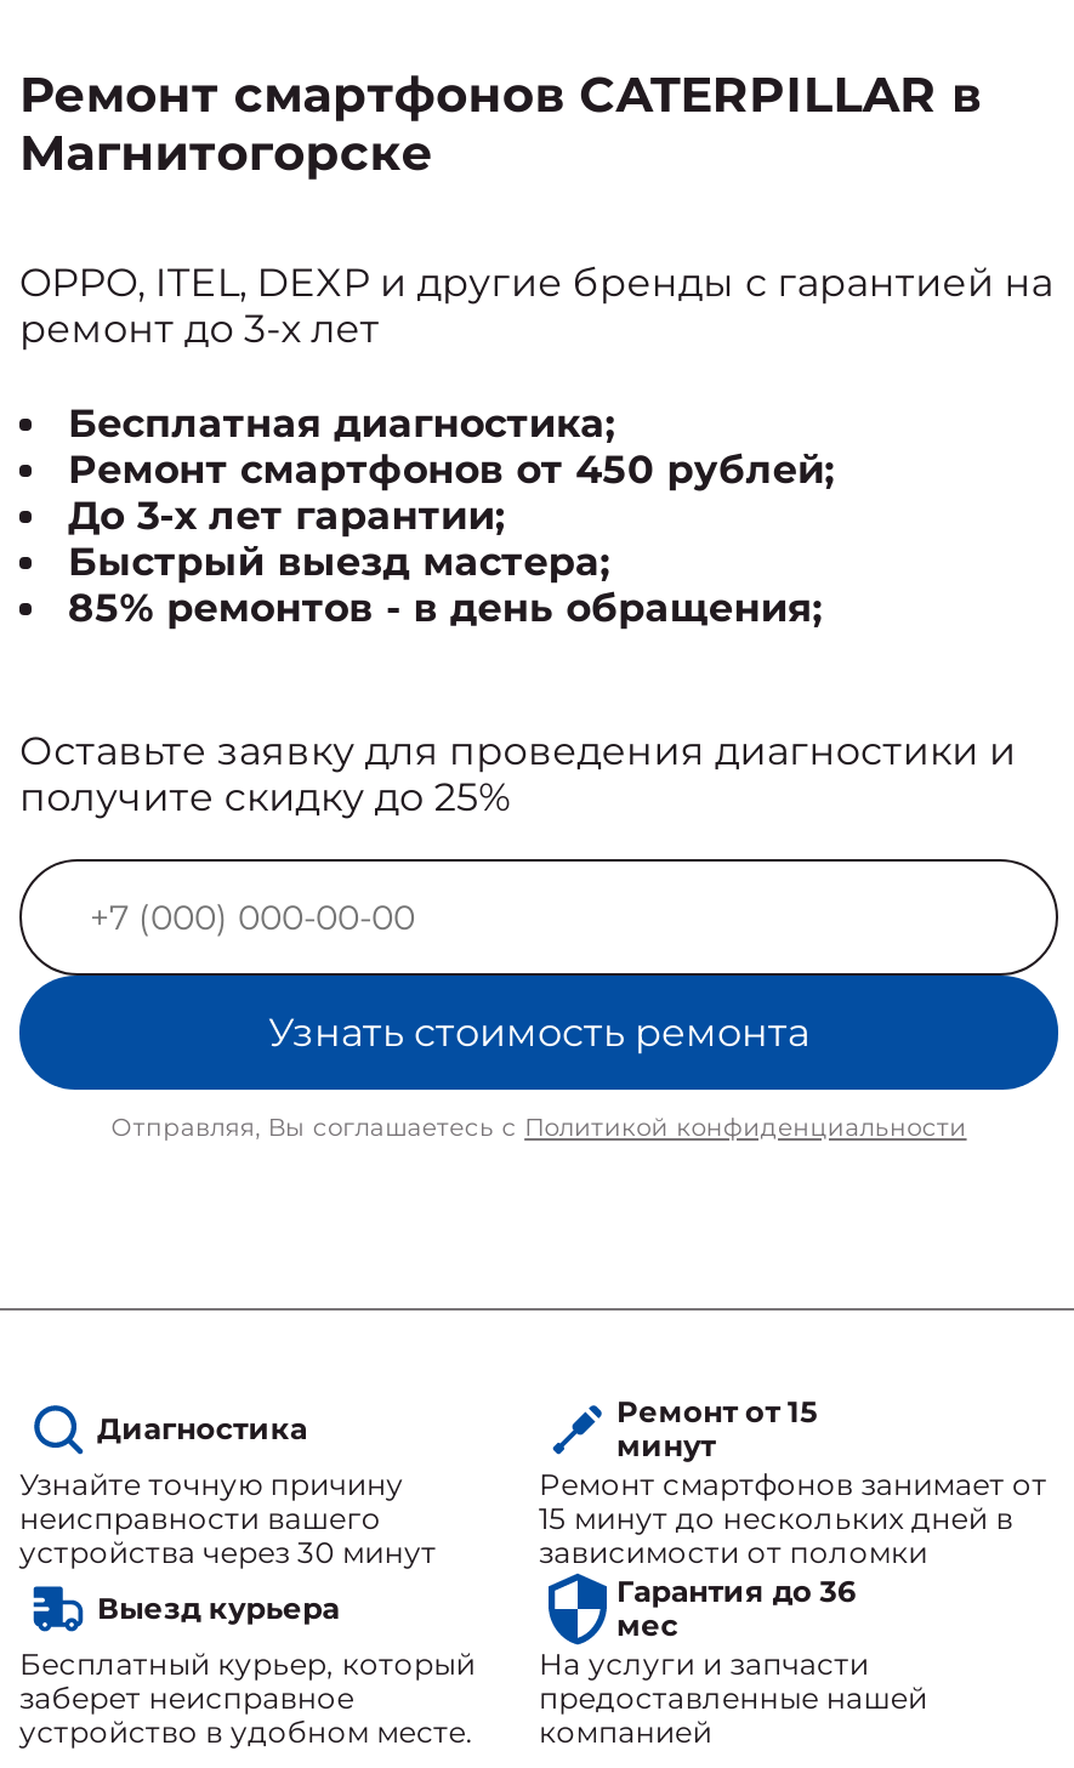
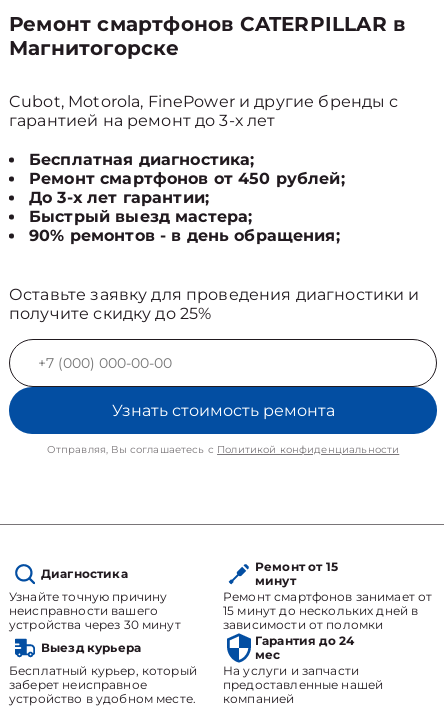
- OPPO, ITEL, DEXP и другие бренды с гарантией на
- ремонт до 3-х лет
+ Cubot, Motorola, FinePower и другие бренды с
+ гарантией на ремонт до 3-х лет

- 85% ремонтов - в день обращения;
+ 90% ремонтов - в день обращения;

- Гарантия до 36
+ Гарантия до 24
